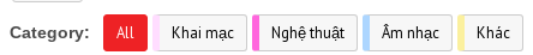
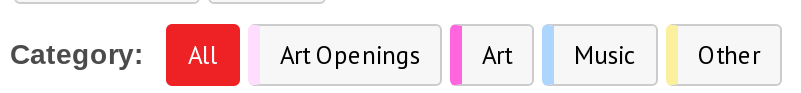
- Khai mạc
- Nghệ thuật
- Âm nhạc
- Khác
+ Art Openings
+ Art
+ Music
+ Other
